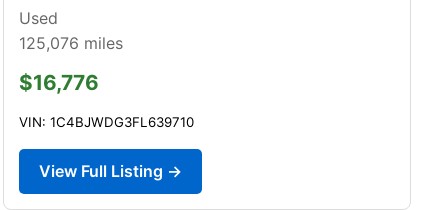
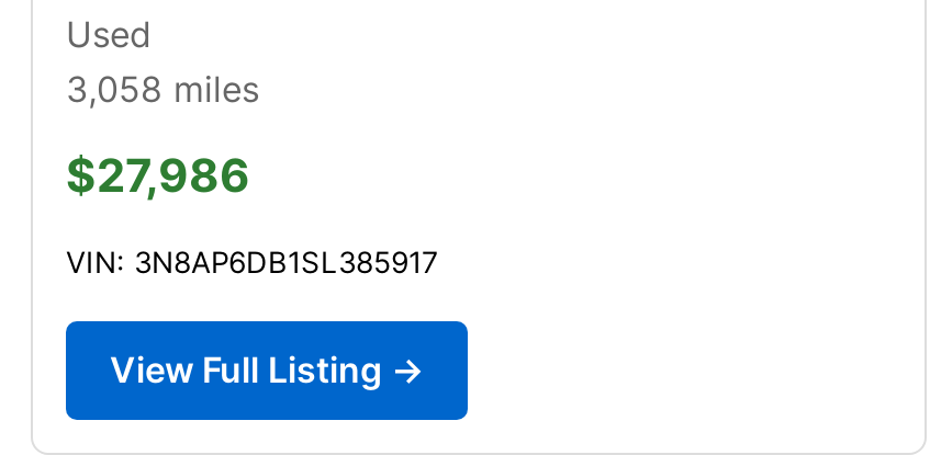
- 125,076 miles
+ 3,058 miles

- $16,776
+ $27,986

- VIN: 1C4BJWDG3FL639710
+ VIN: 3N8AP6DB1SL385917
